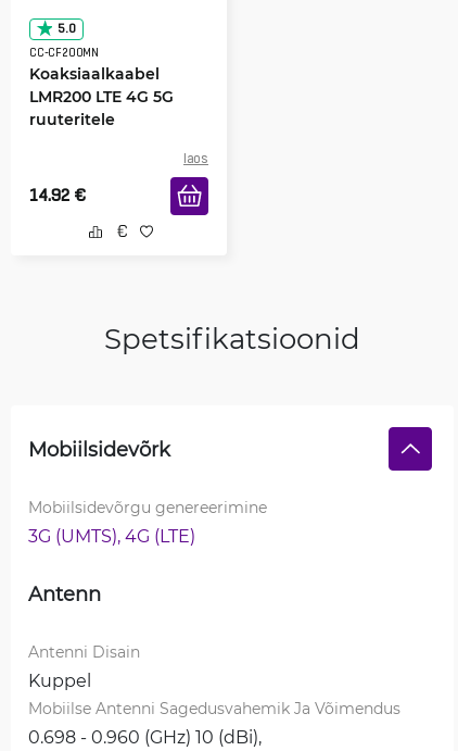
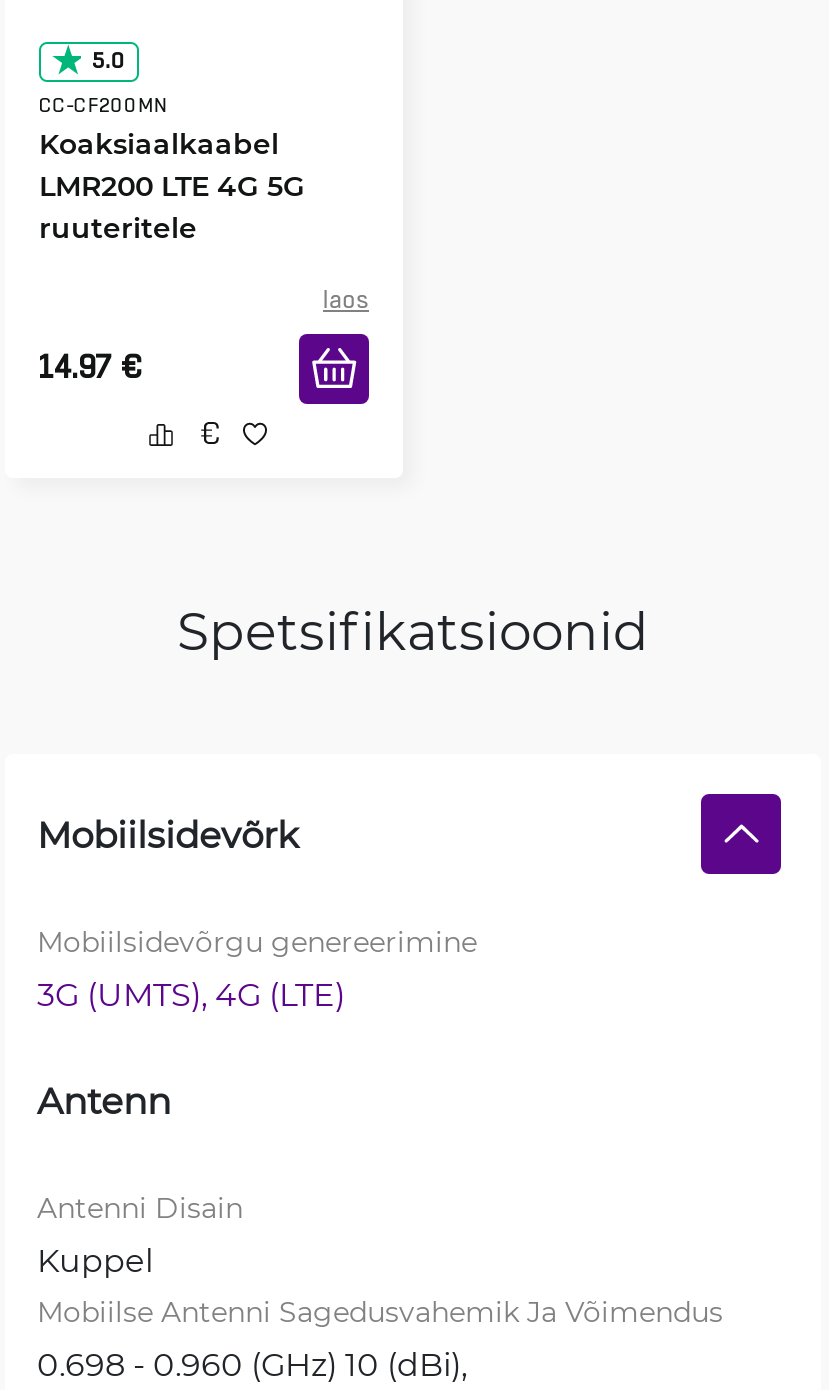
- 14.92 €
+ 14.97 €
